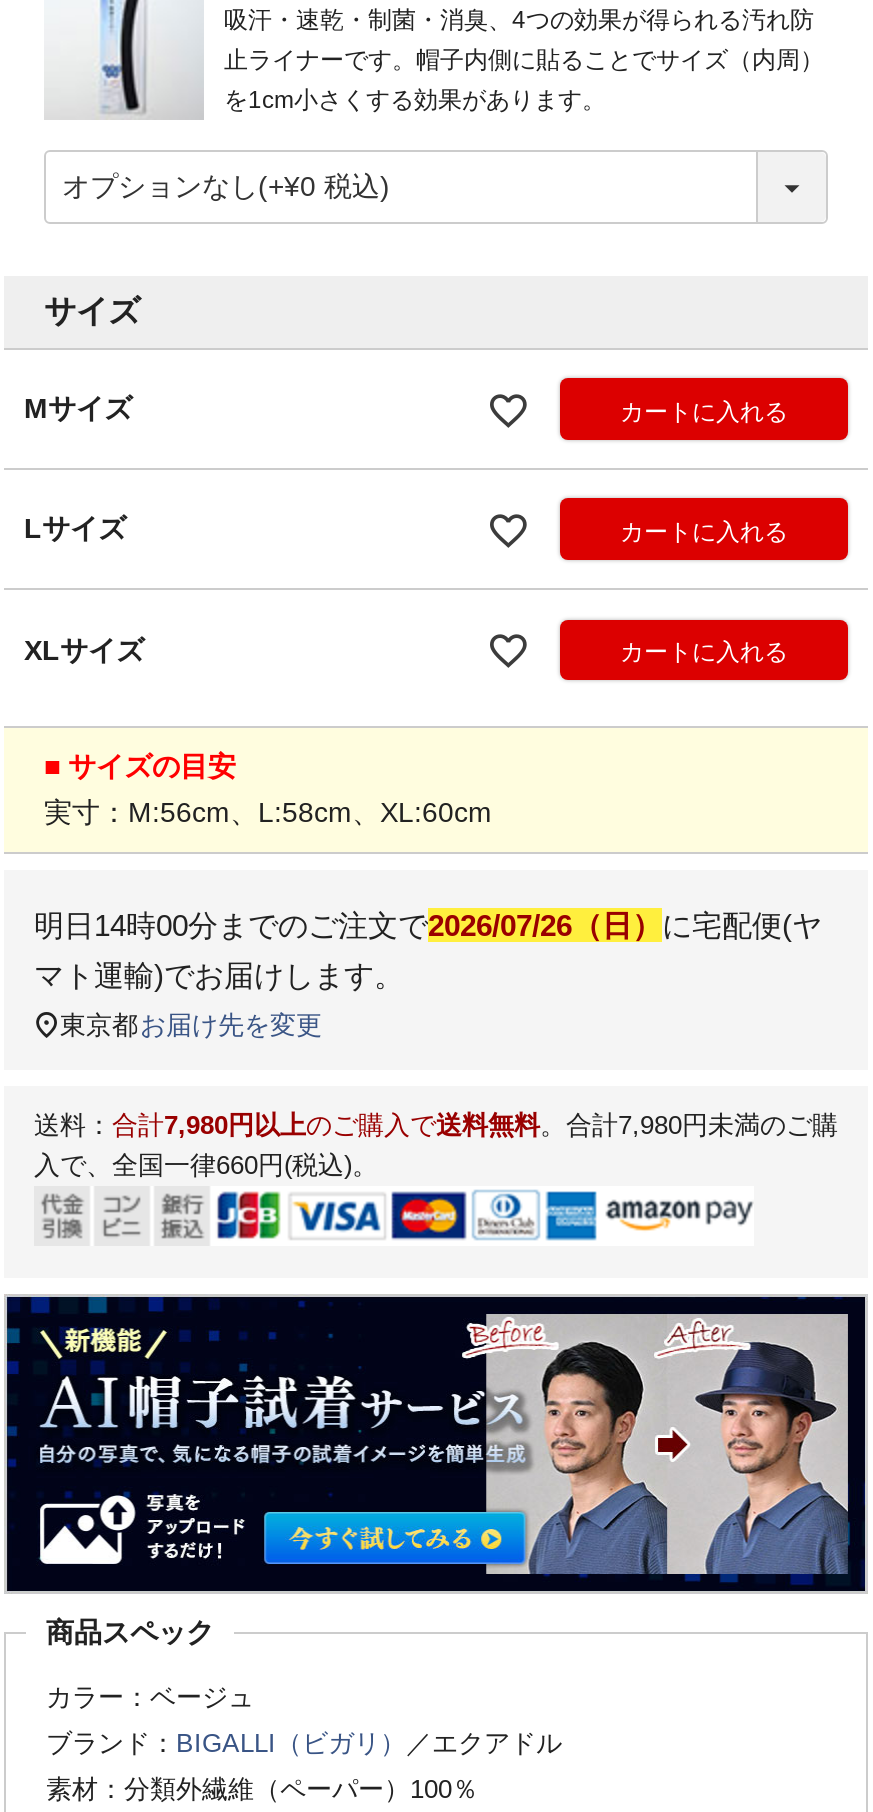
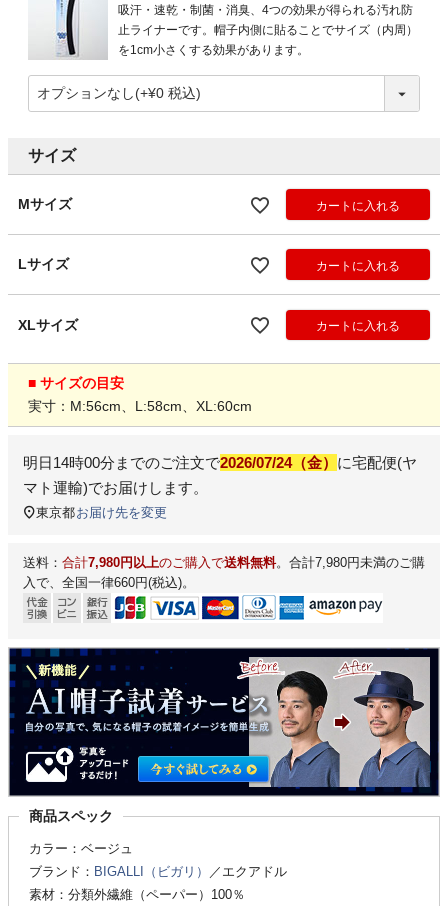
- 明日14時00分までのご注文で2026/07/26（日）に宅配便(ヤ
+ 明日14時00分までのご注文で2026/07/24（金）に宅配便(ヤ
